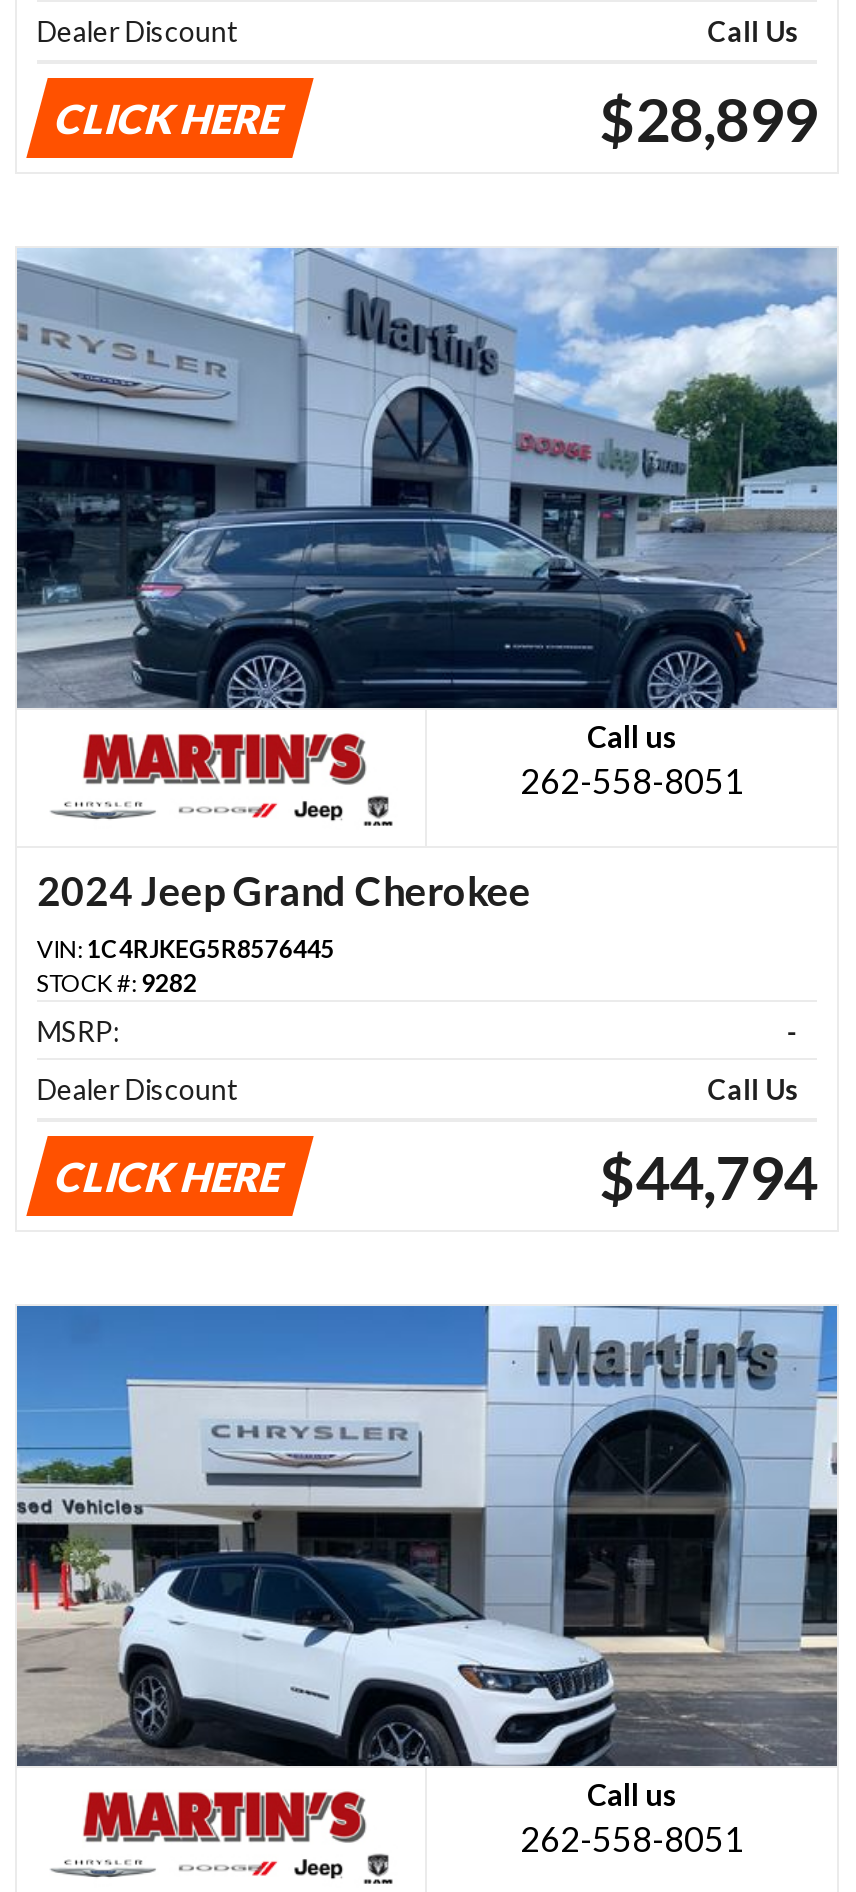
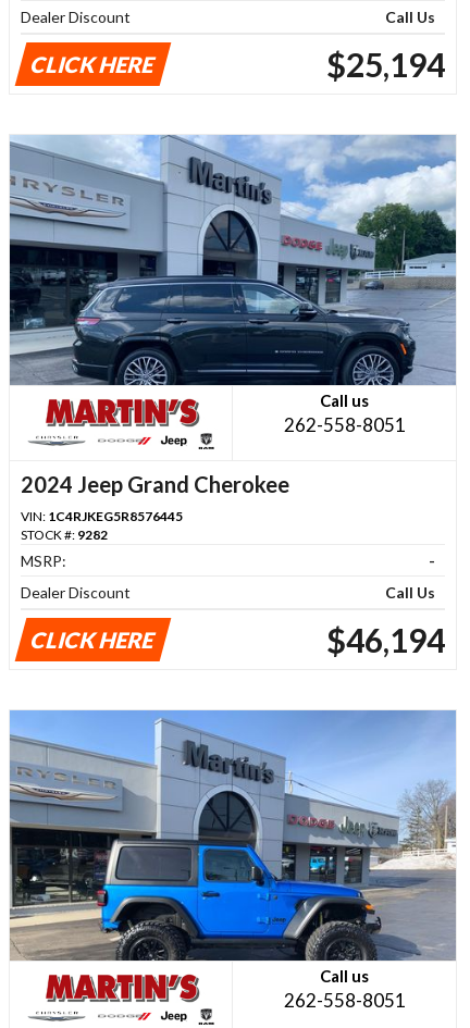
- $28,899
+ $25,194

- $44,794
+ $46,194

- [image]
+ [image]
